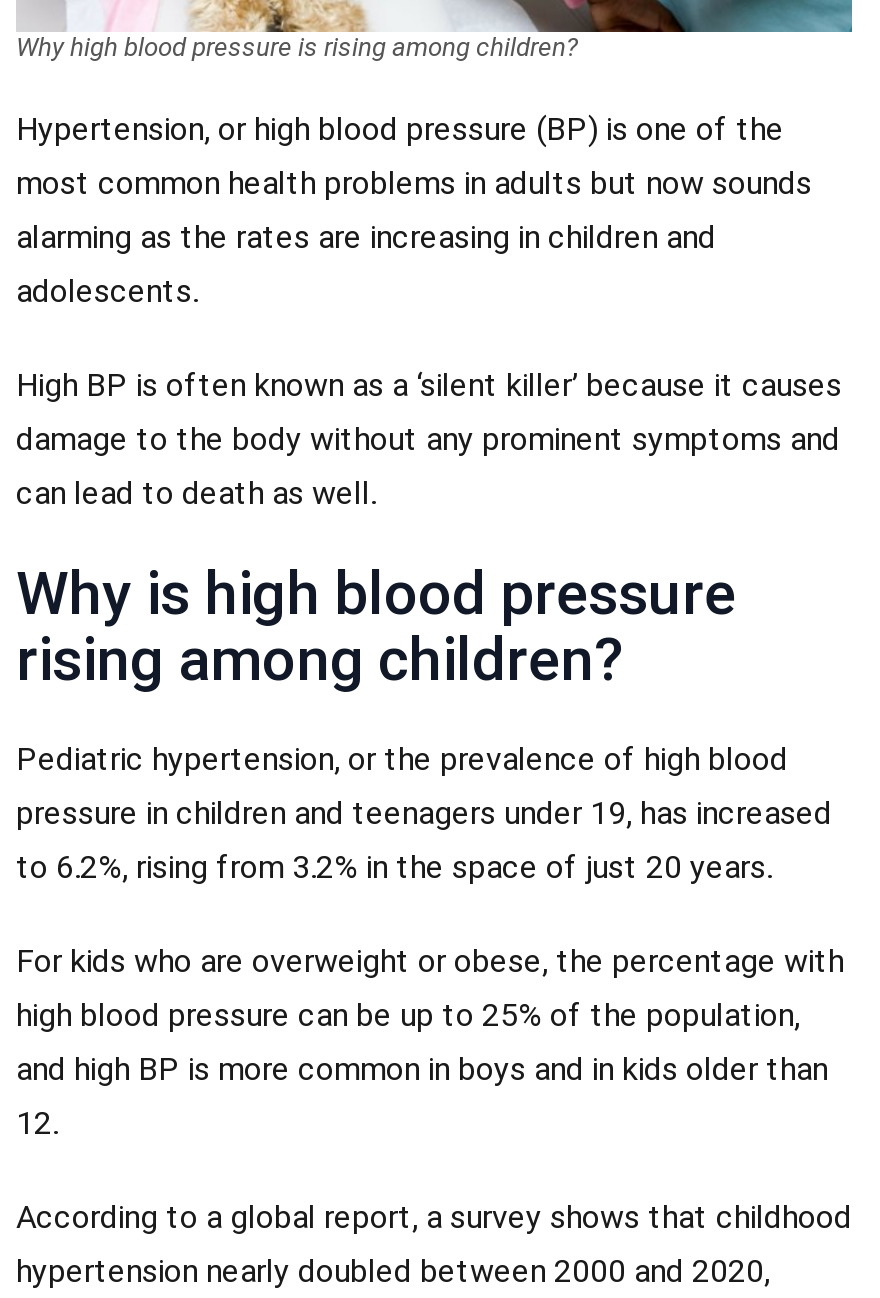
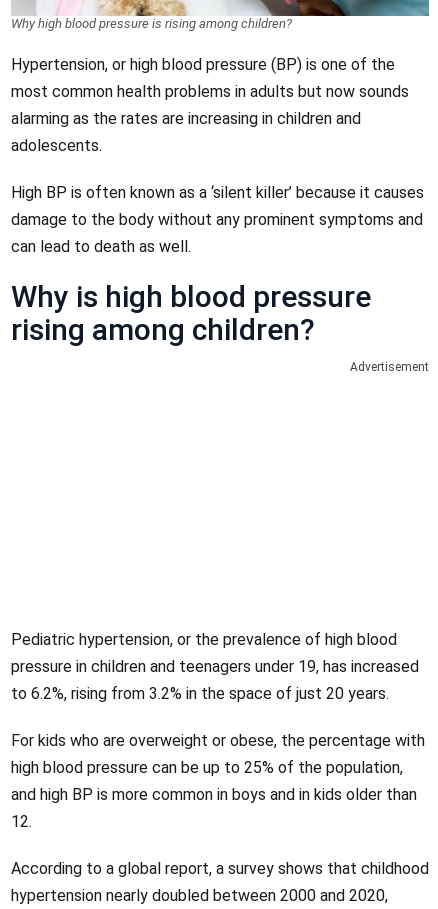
+ Advertisement
